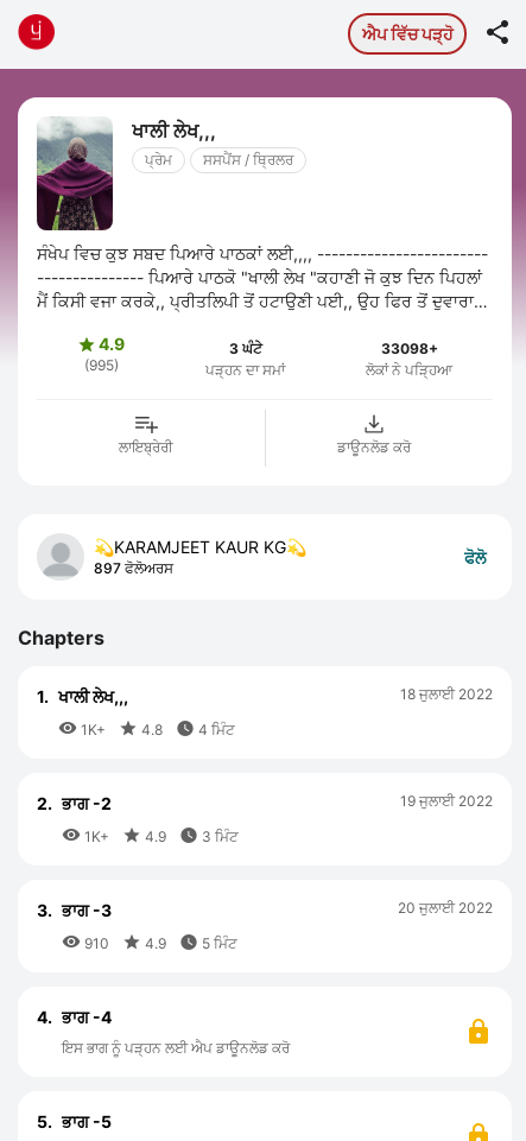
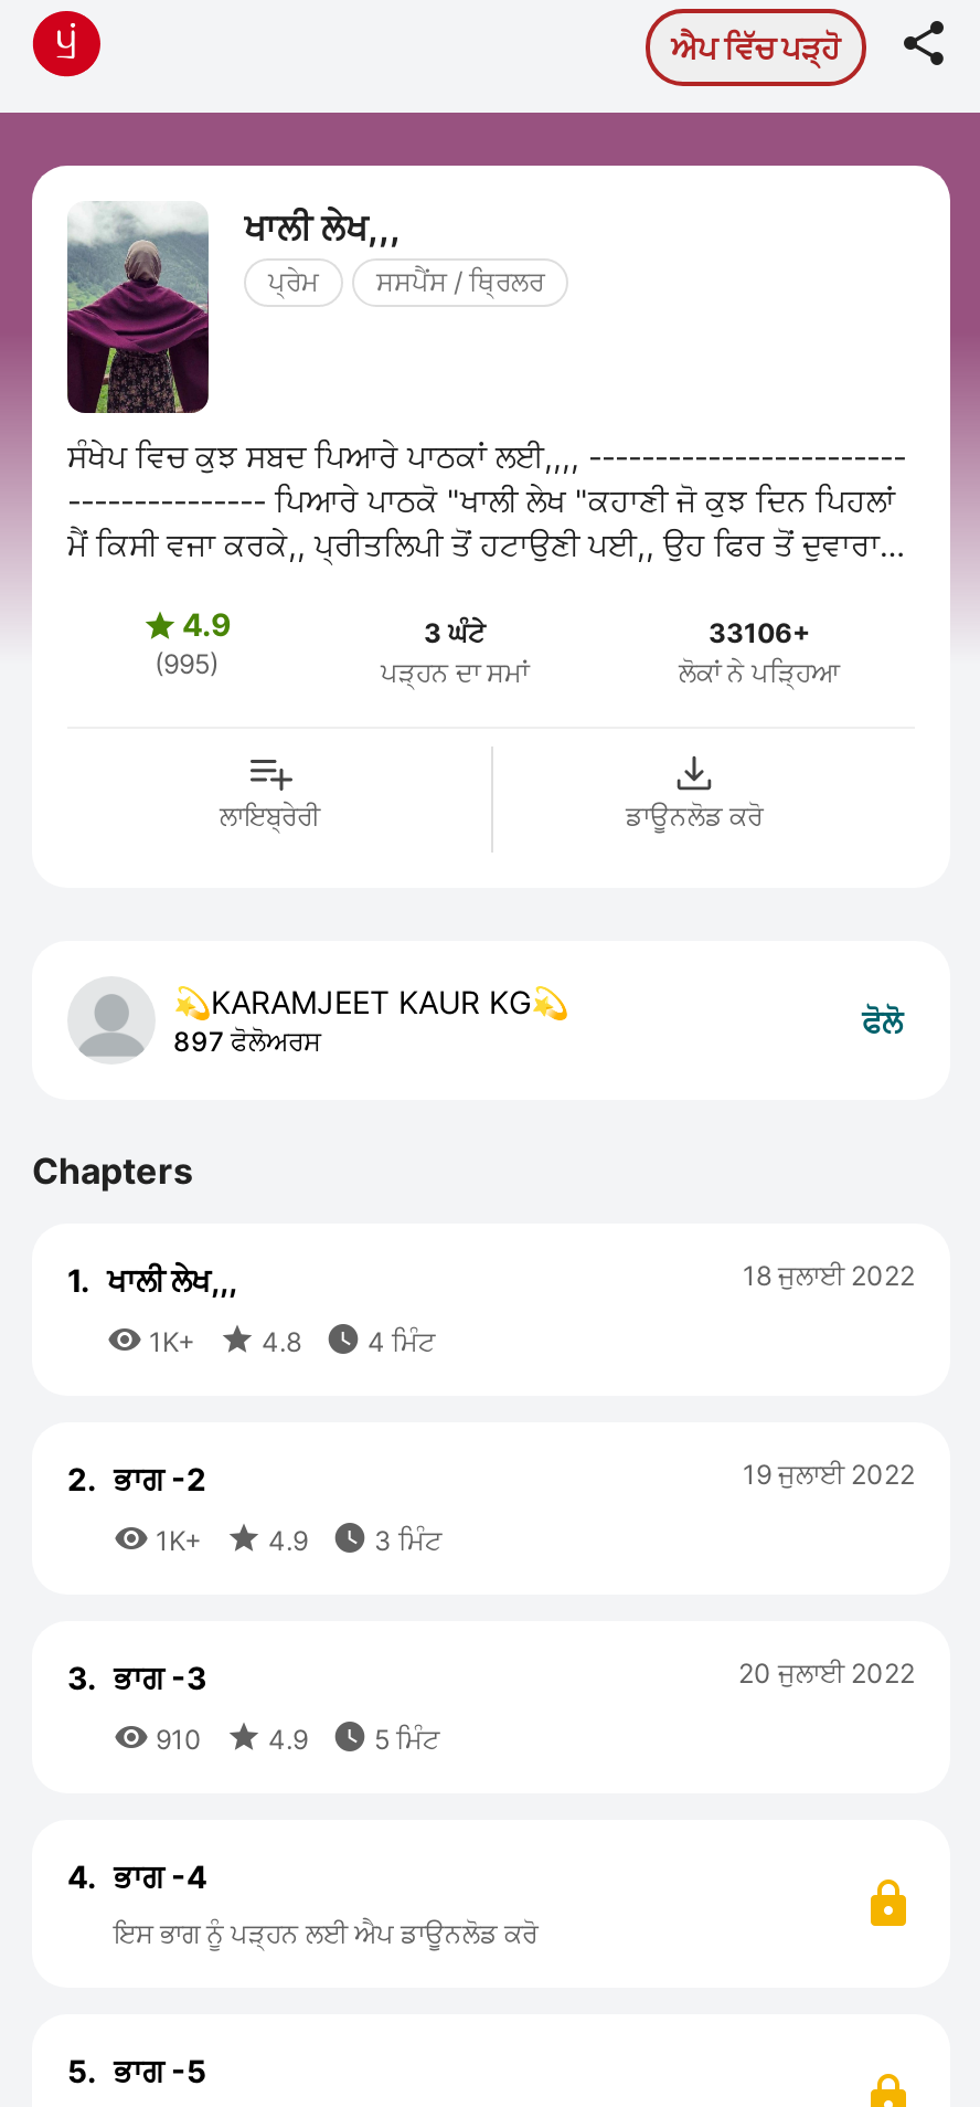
- 33098+
+ 33106+
